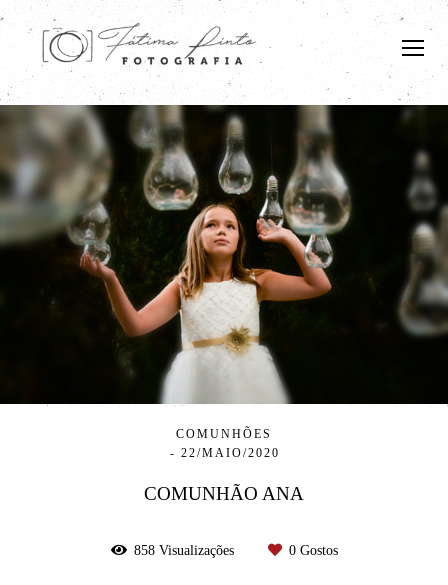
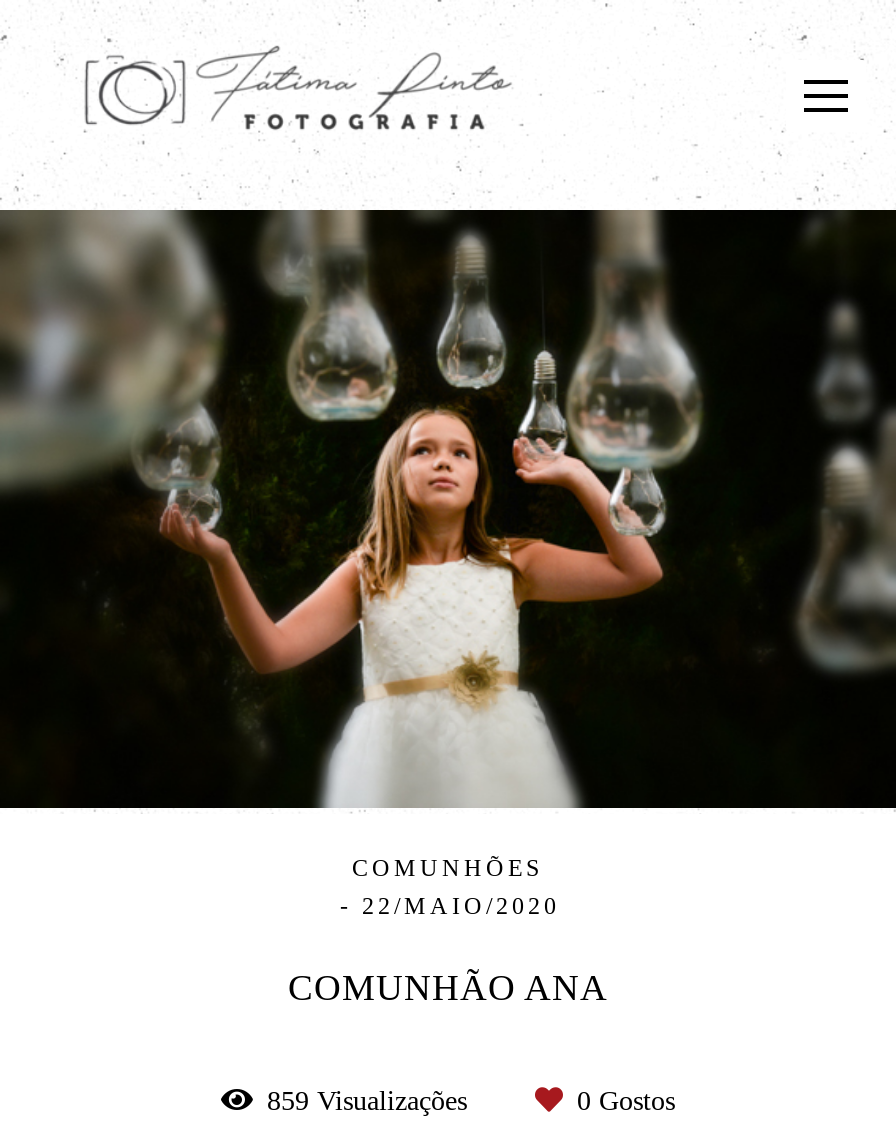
- 858 Visualizações
+ 859 Visualizações
